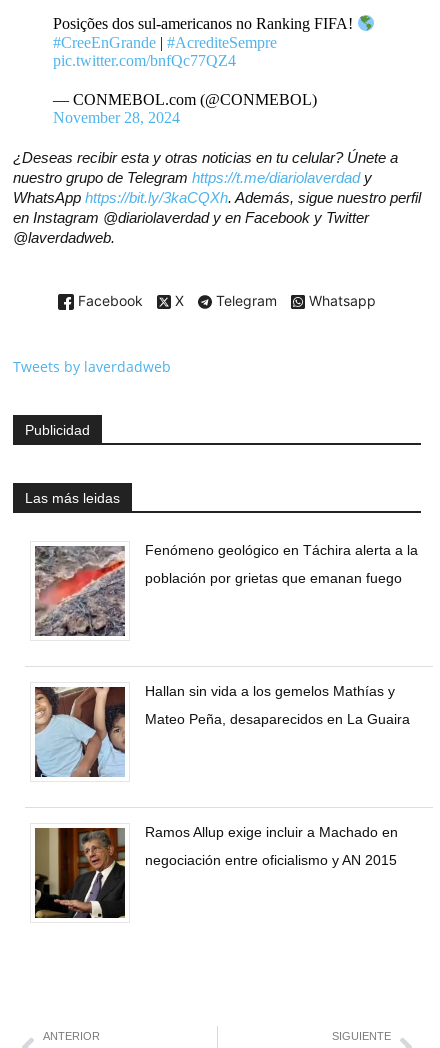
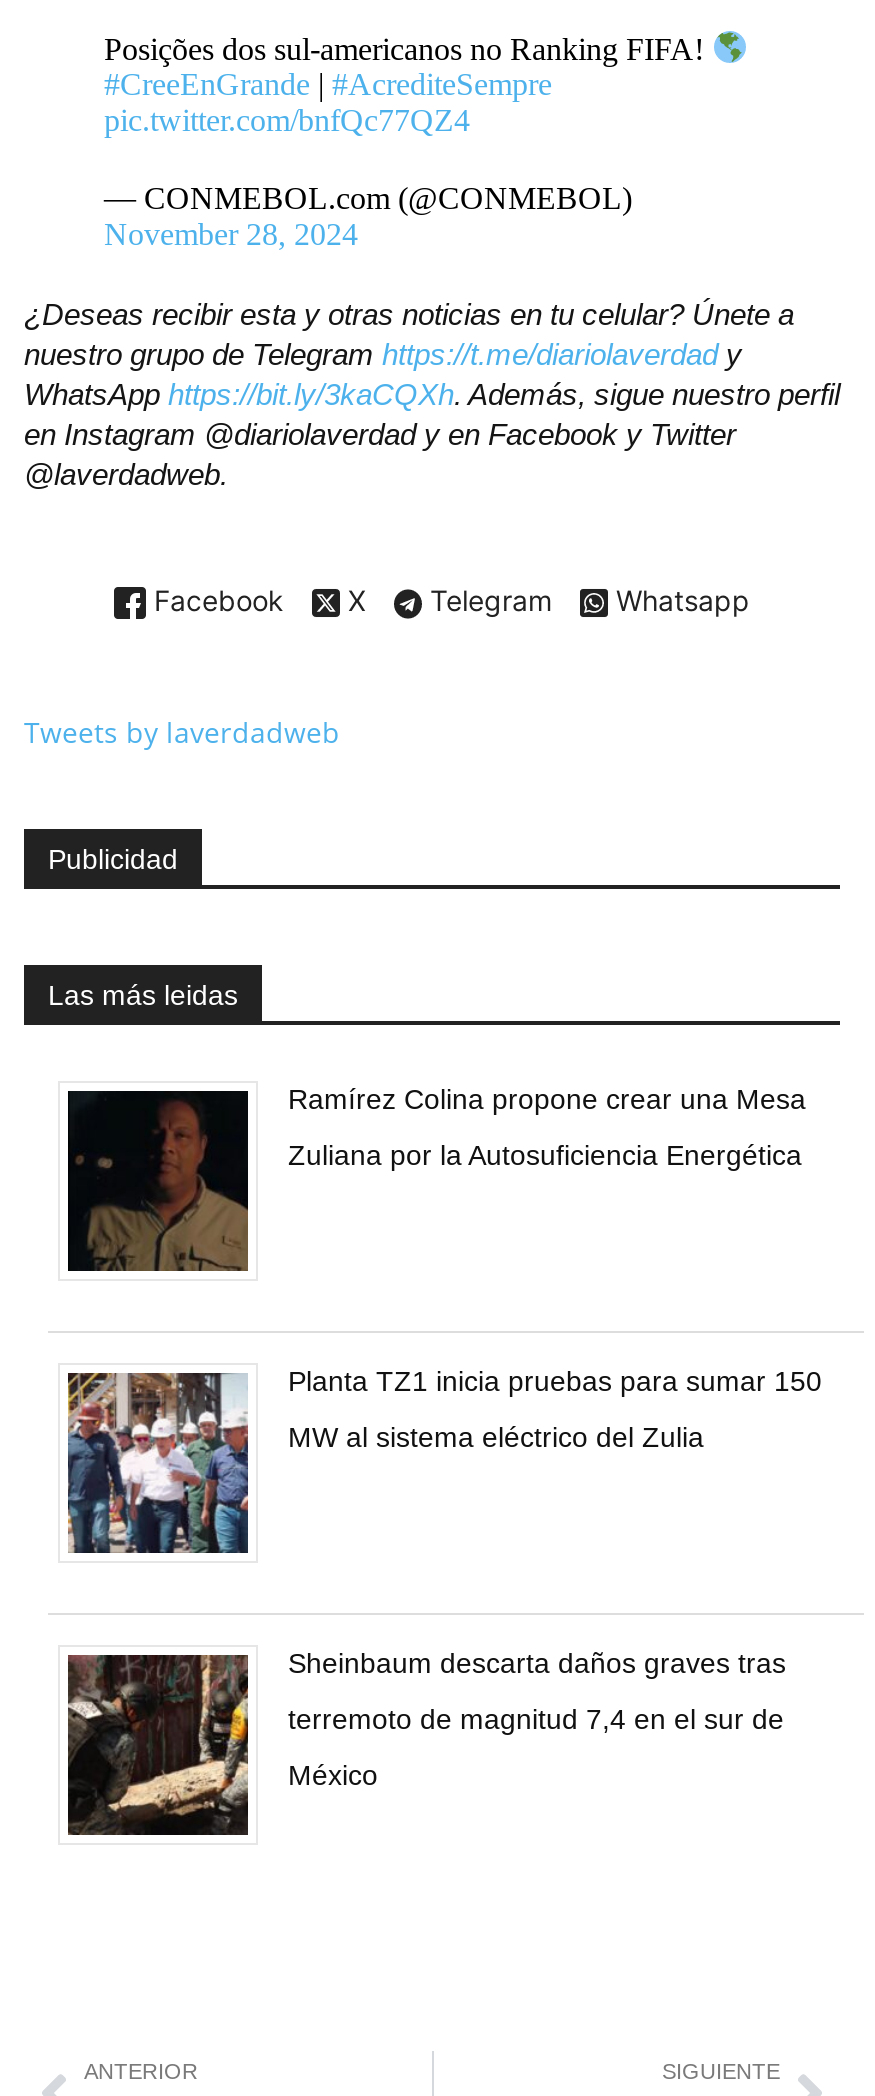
- [image]
- Fenómeno geológico en Táchira alerta a la
- población por grietas que emanan fuego
+ [image]
+ Ramírez Colina propone crear una Mesa
+ Zuliana por la Autosuficiencia Energética

- [image]
- Hallan sin vida a los gemelos Mathías y
- Mateo Peña, desaparecidos en La Guaira
+ [image]
+ Planta TZ1 inicia pruebas para sumar 150
+ MW al sistema eléctrico del Zulia

- [image]
- Ramos Allup exige incluir a Machado en
- negociación entre oficialismo y AN 2015
+ [image]
+ Sheinbaum descarta daños graves tras
+ terremoto de magnitud 7,4 en el sur de
+ México
